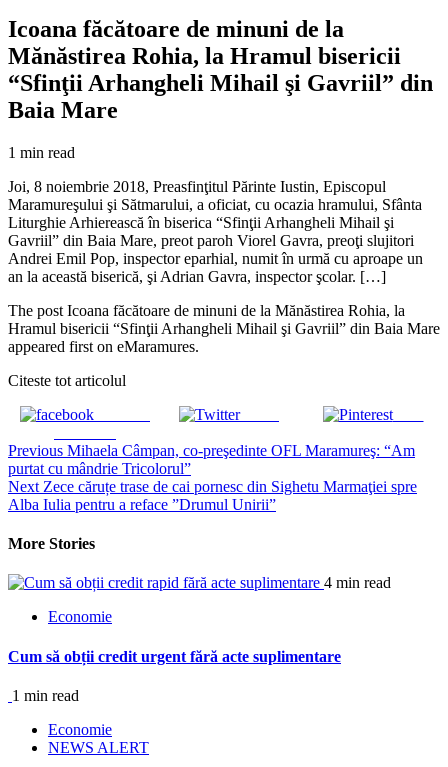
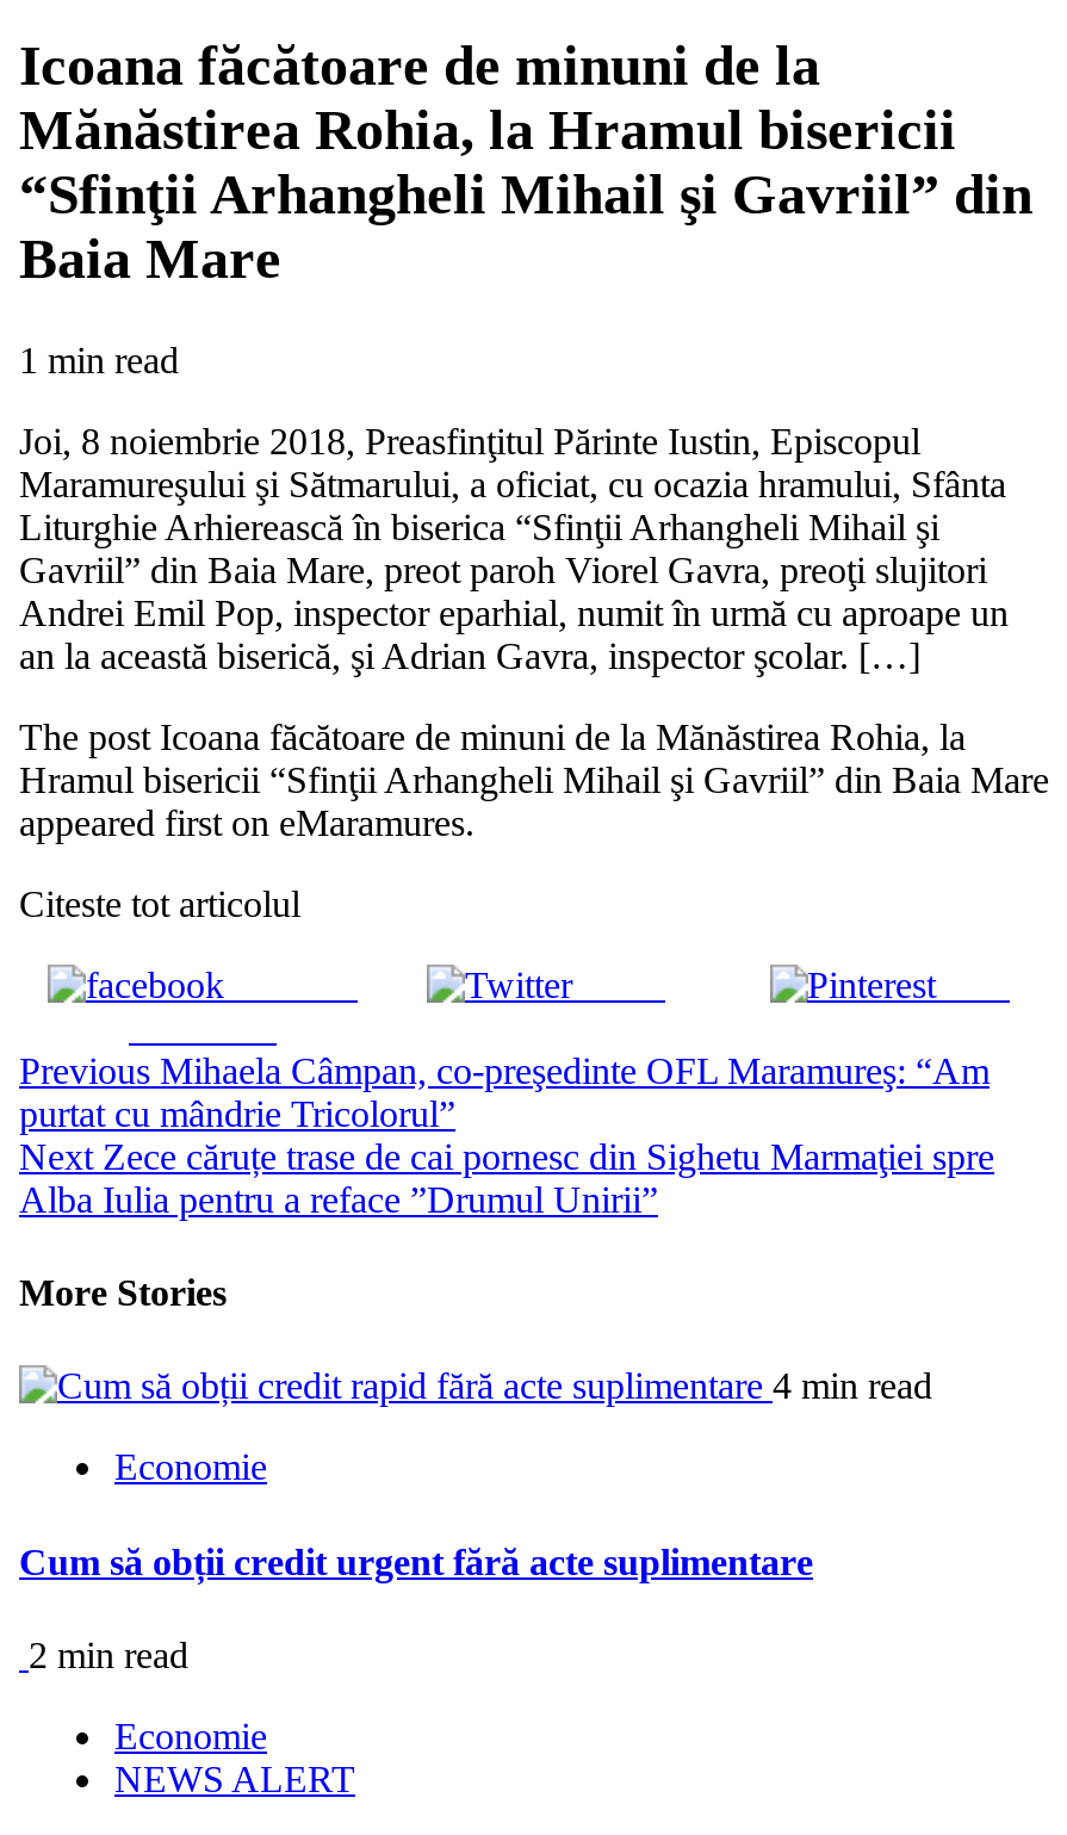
- 1 min read
+ 2 min read
